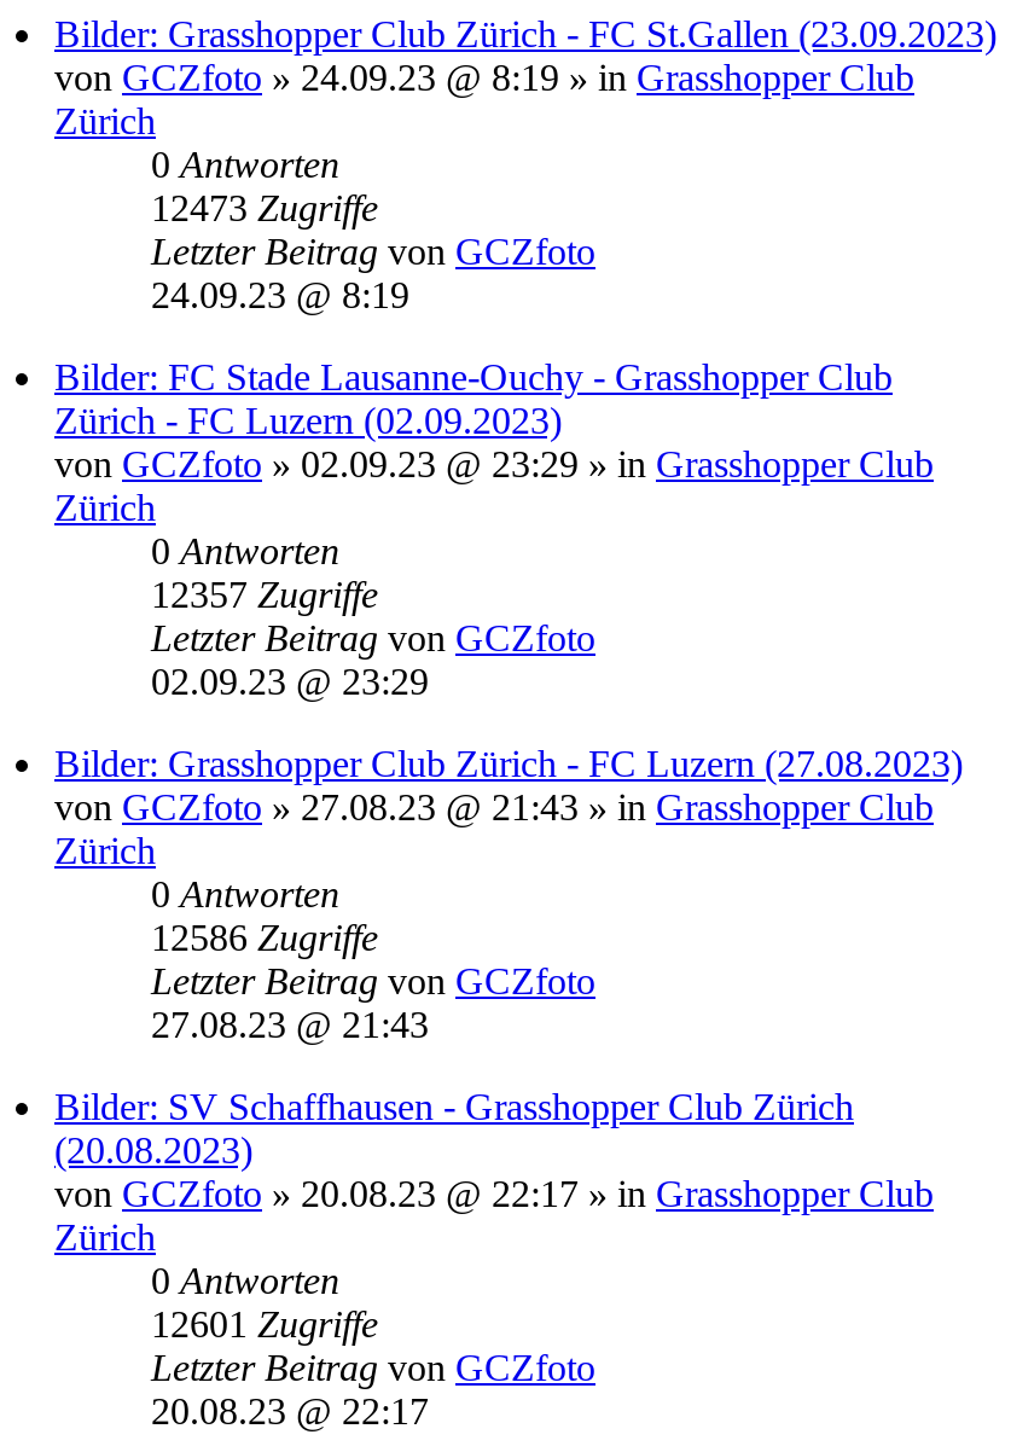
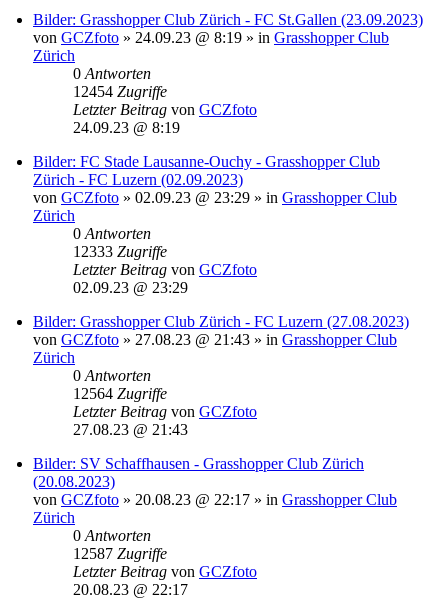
- 12473 Zugriffe
+ 12454 Zugriffe

- 12357 Zugriffe
+ 12333 Zugriffe

- 12586 Zugriffe
+ 12564 Zugriffe

- 12601 Zugriffe
+ 12587 Zugriffe
